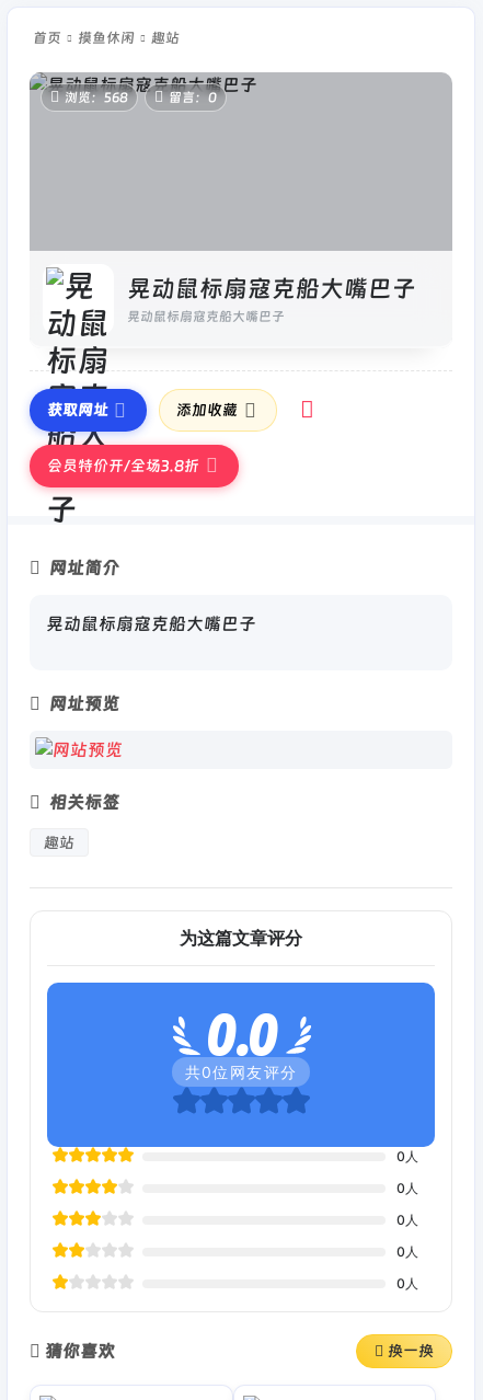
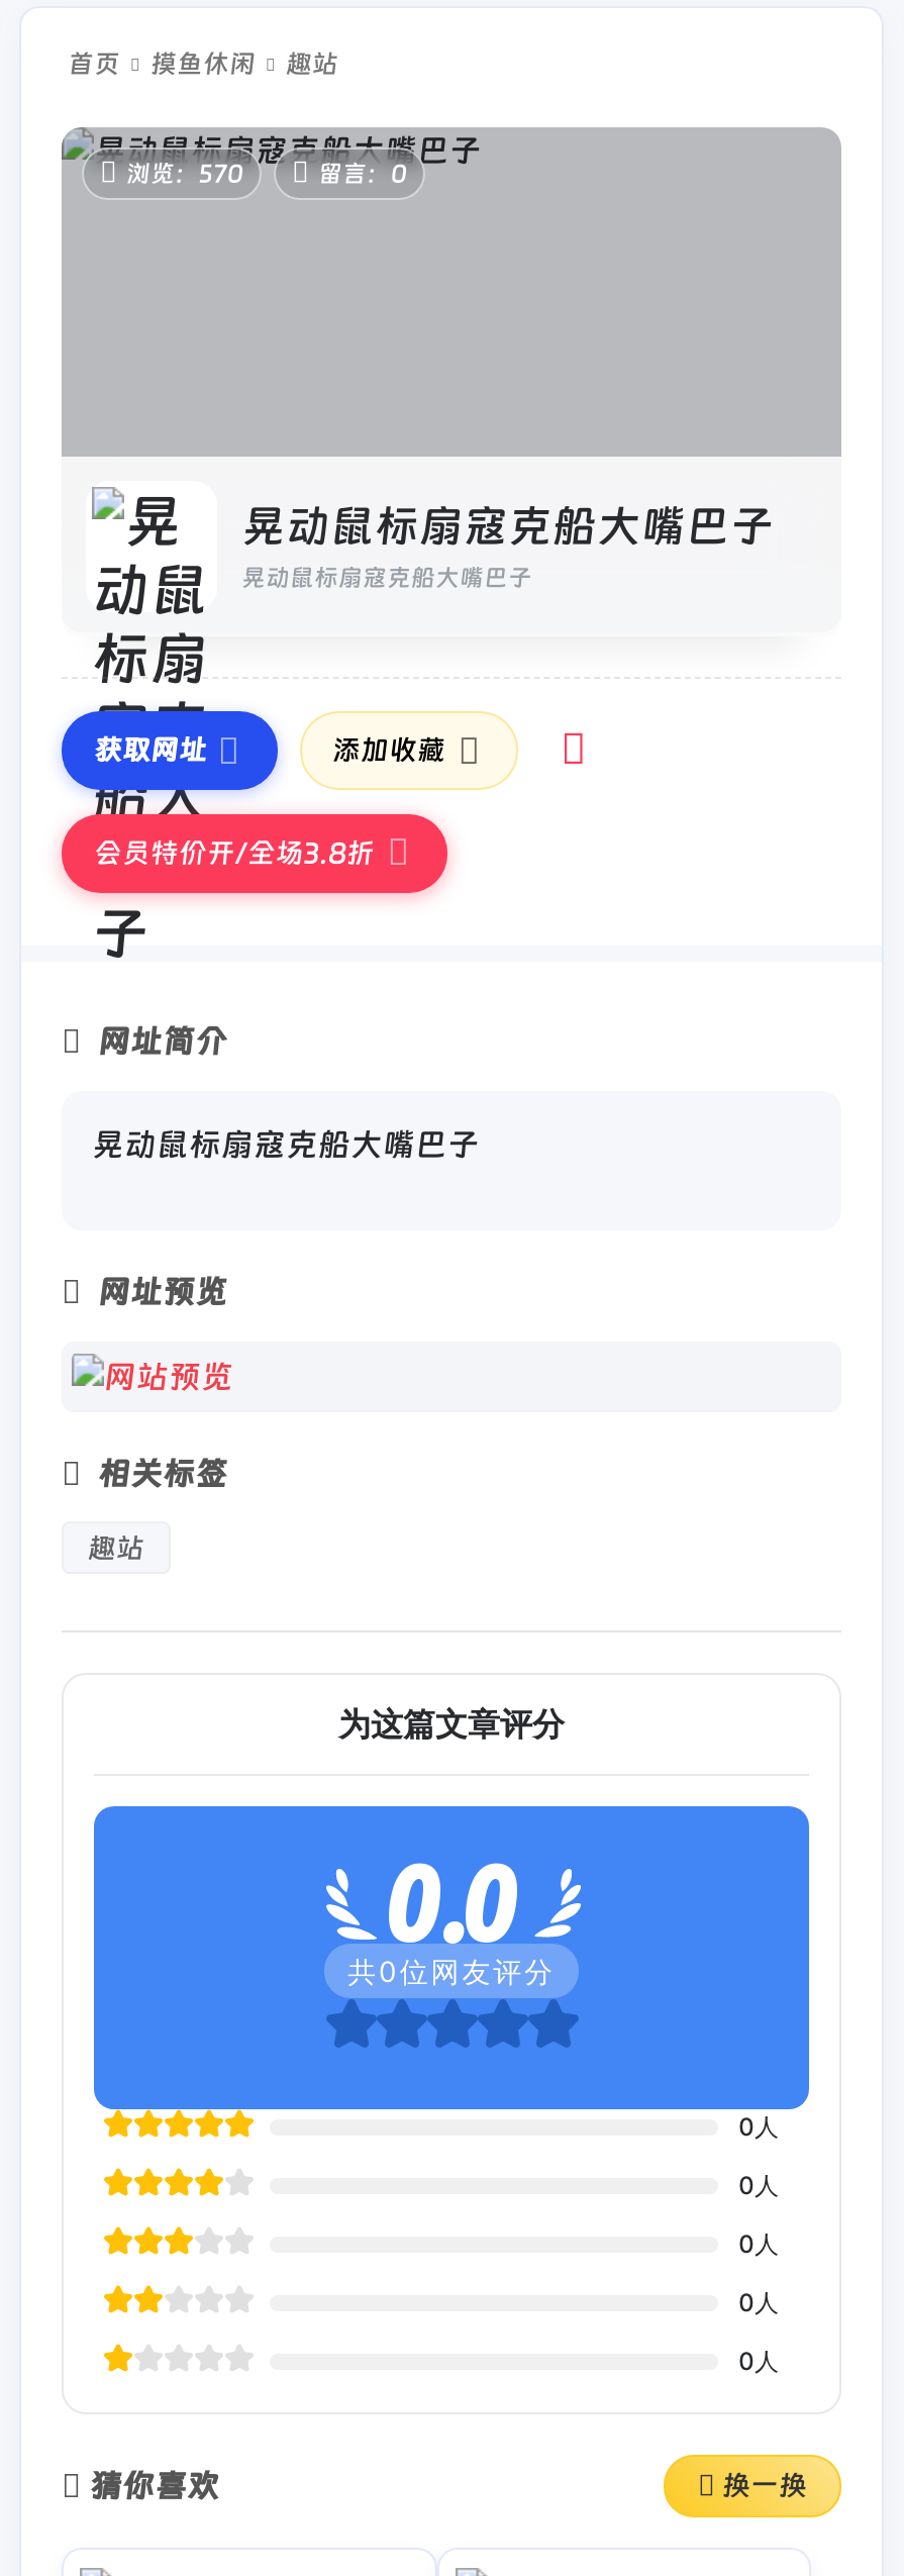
- 浏览：568
+ 浏览：570
